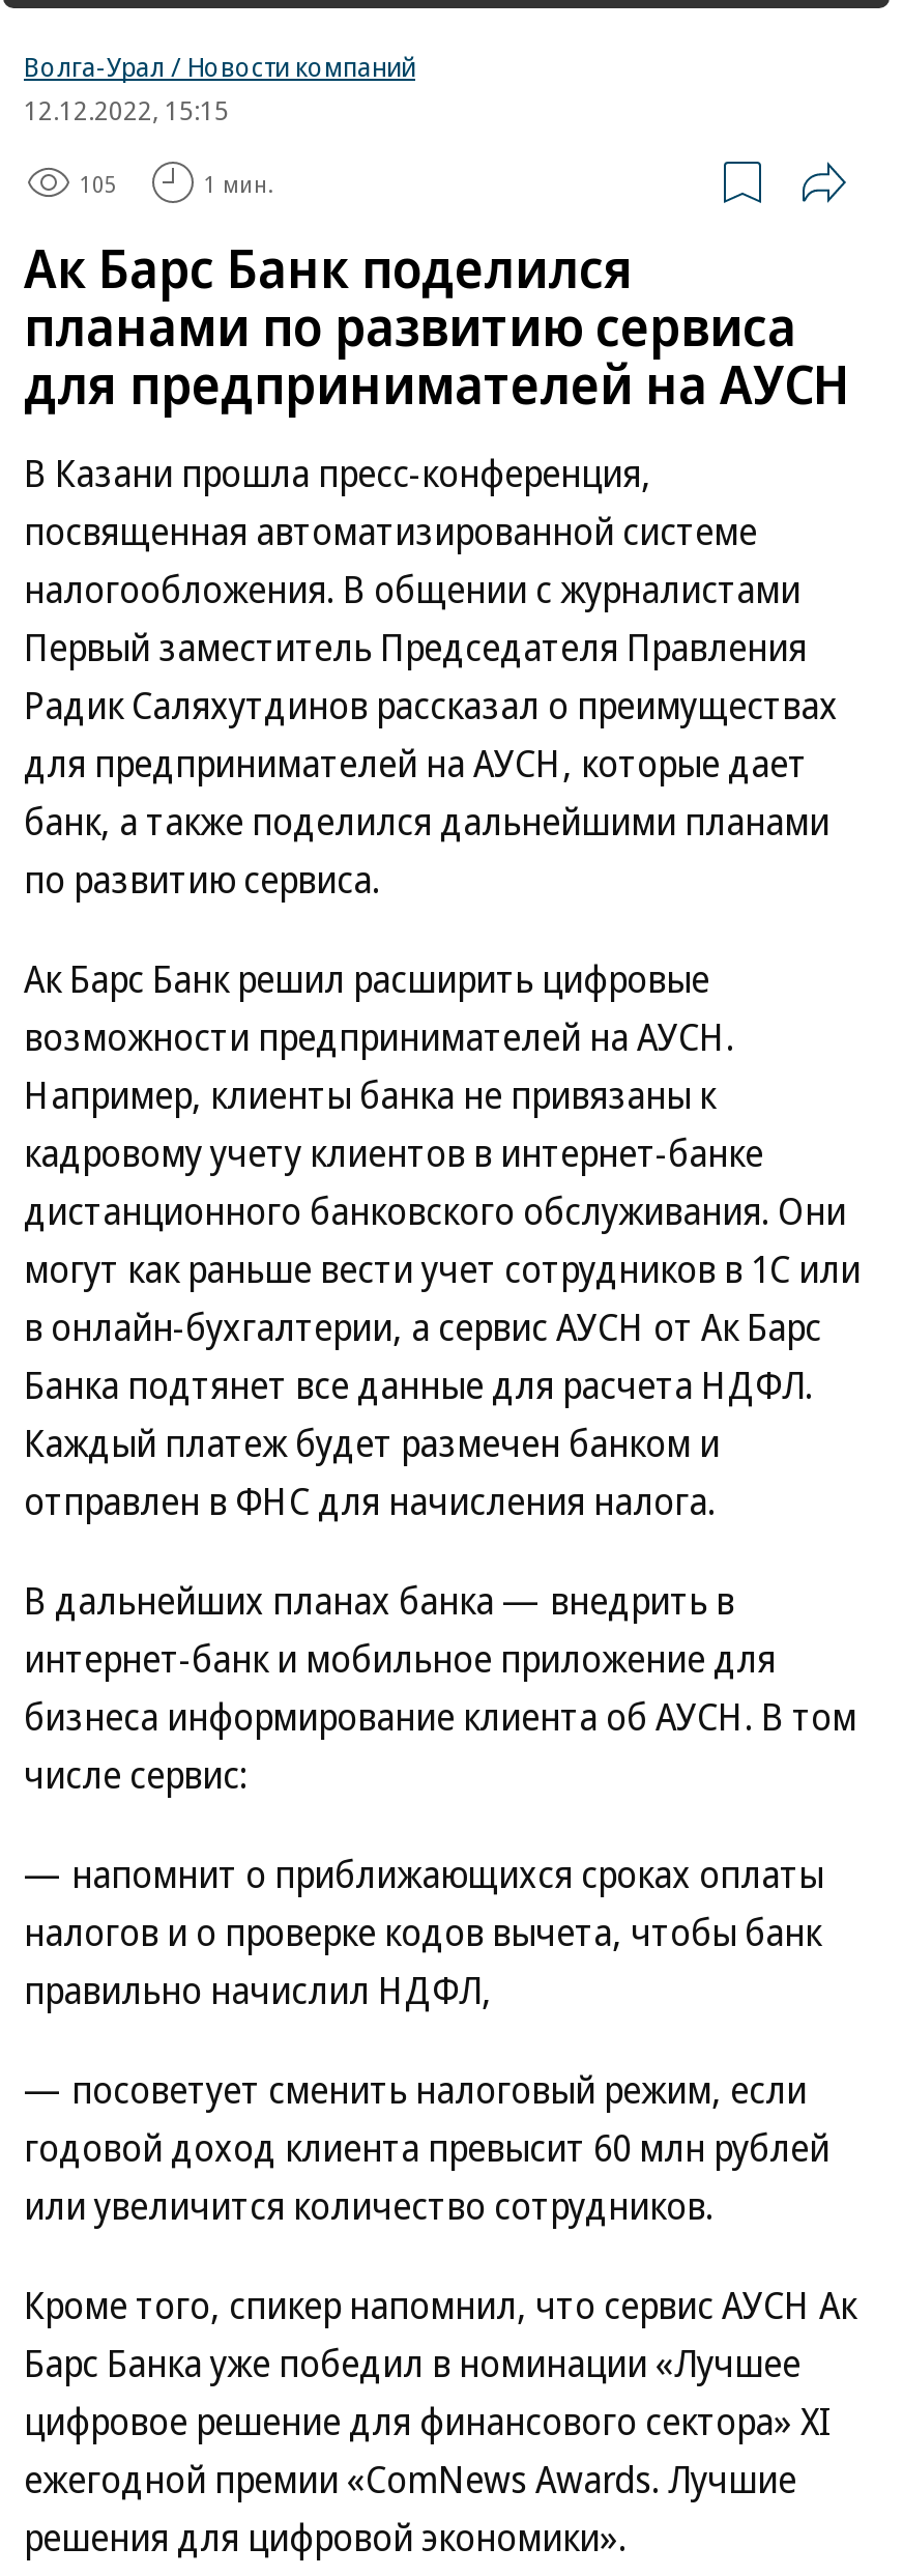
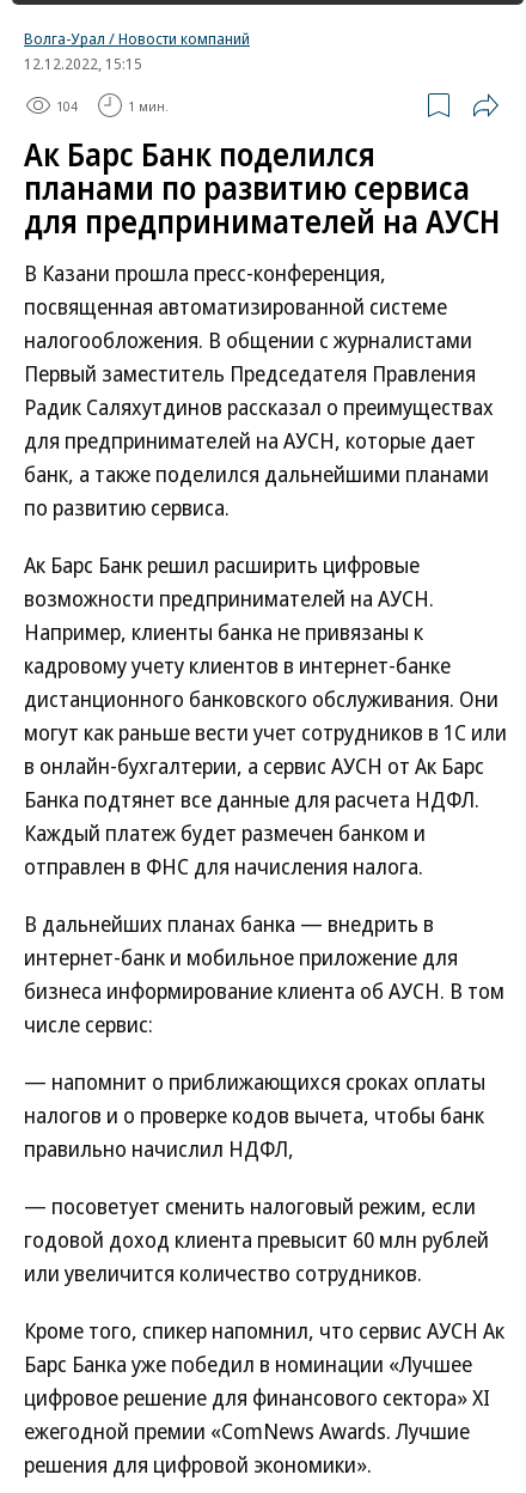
- 105
+ 104
